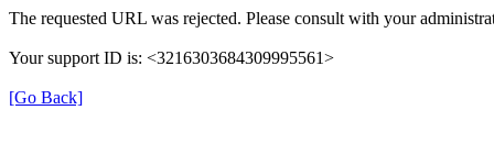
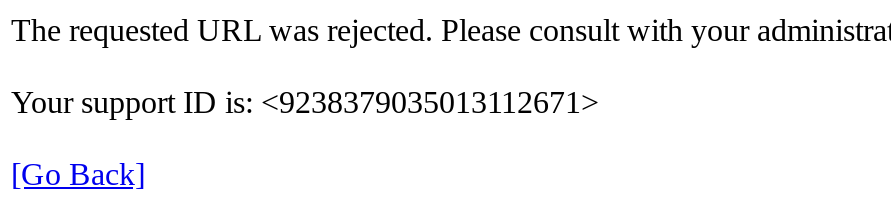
- Your support ID is: <3216303684309995561>
+ Your support ID is: <9238379035013112671>
